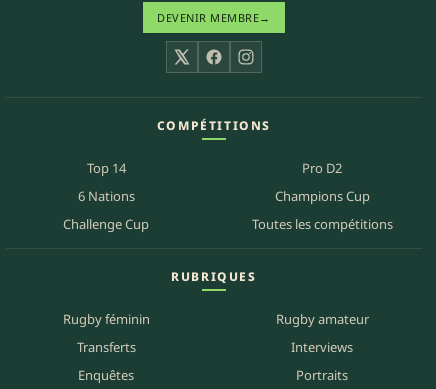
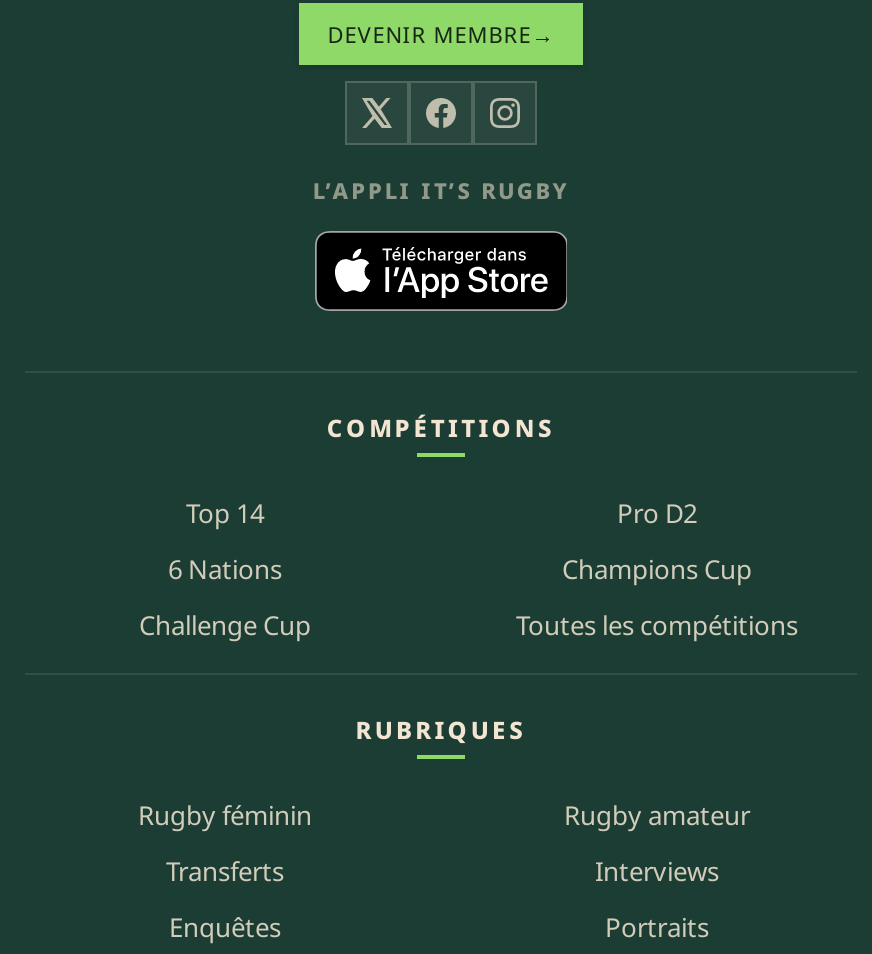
+ L’APPLI IT’S RUGBY

+ [image]
